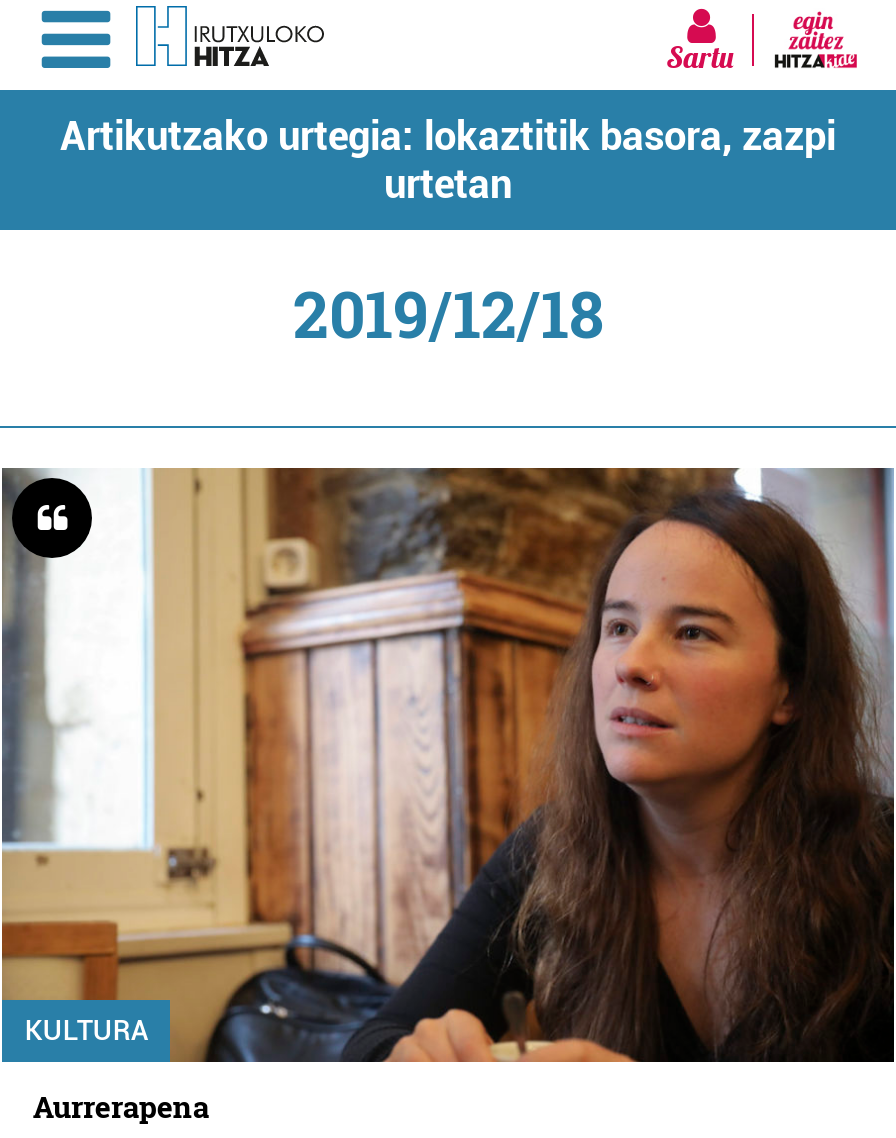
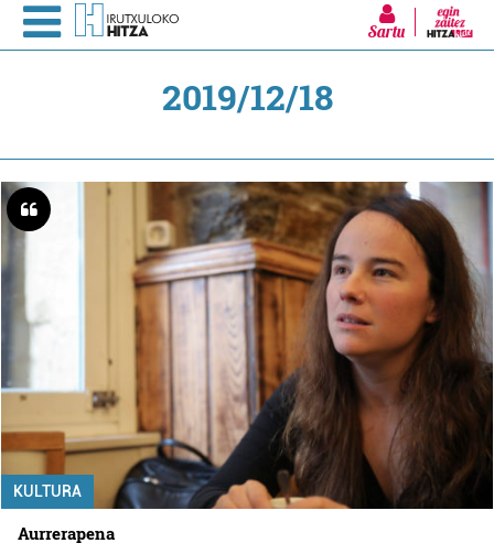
- Artikutzako urtegia: lokaztitik basora, zazpi
- urtetan
